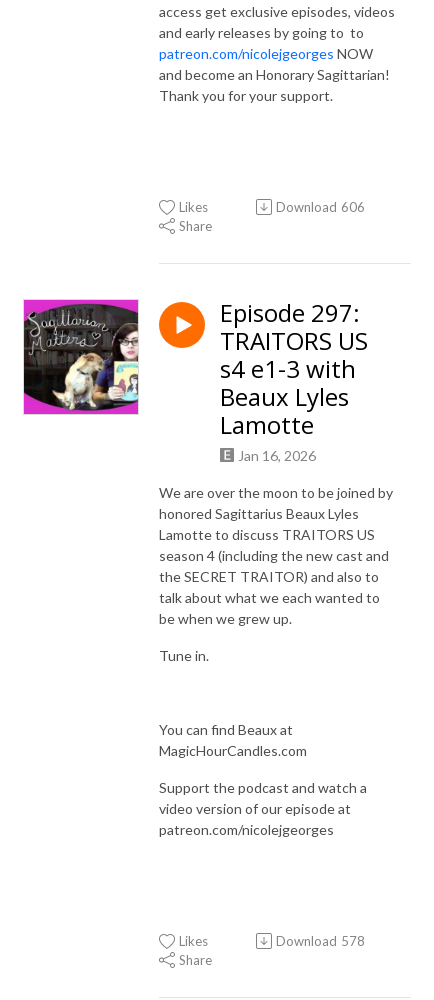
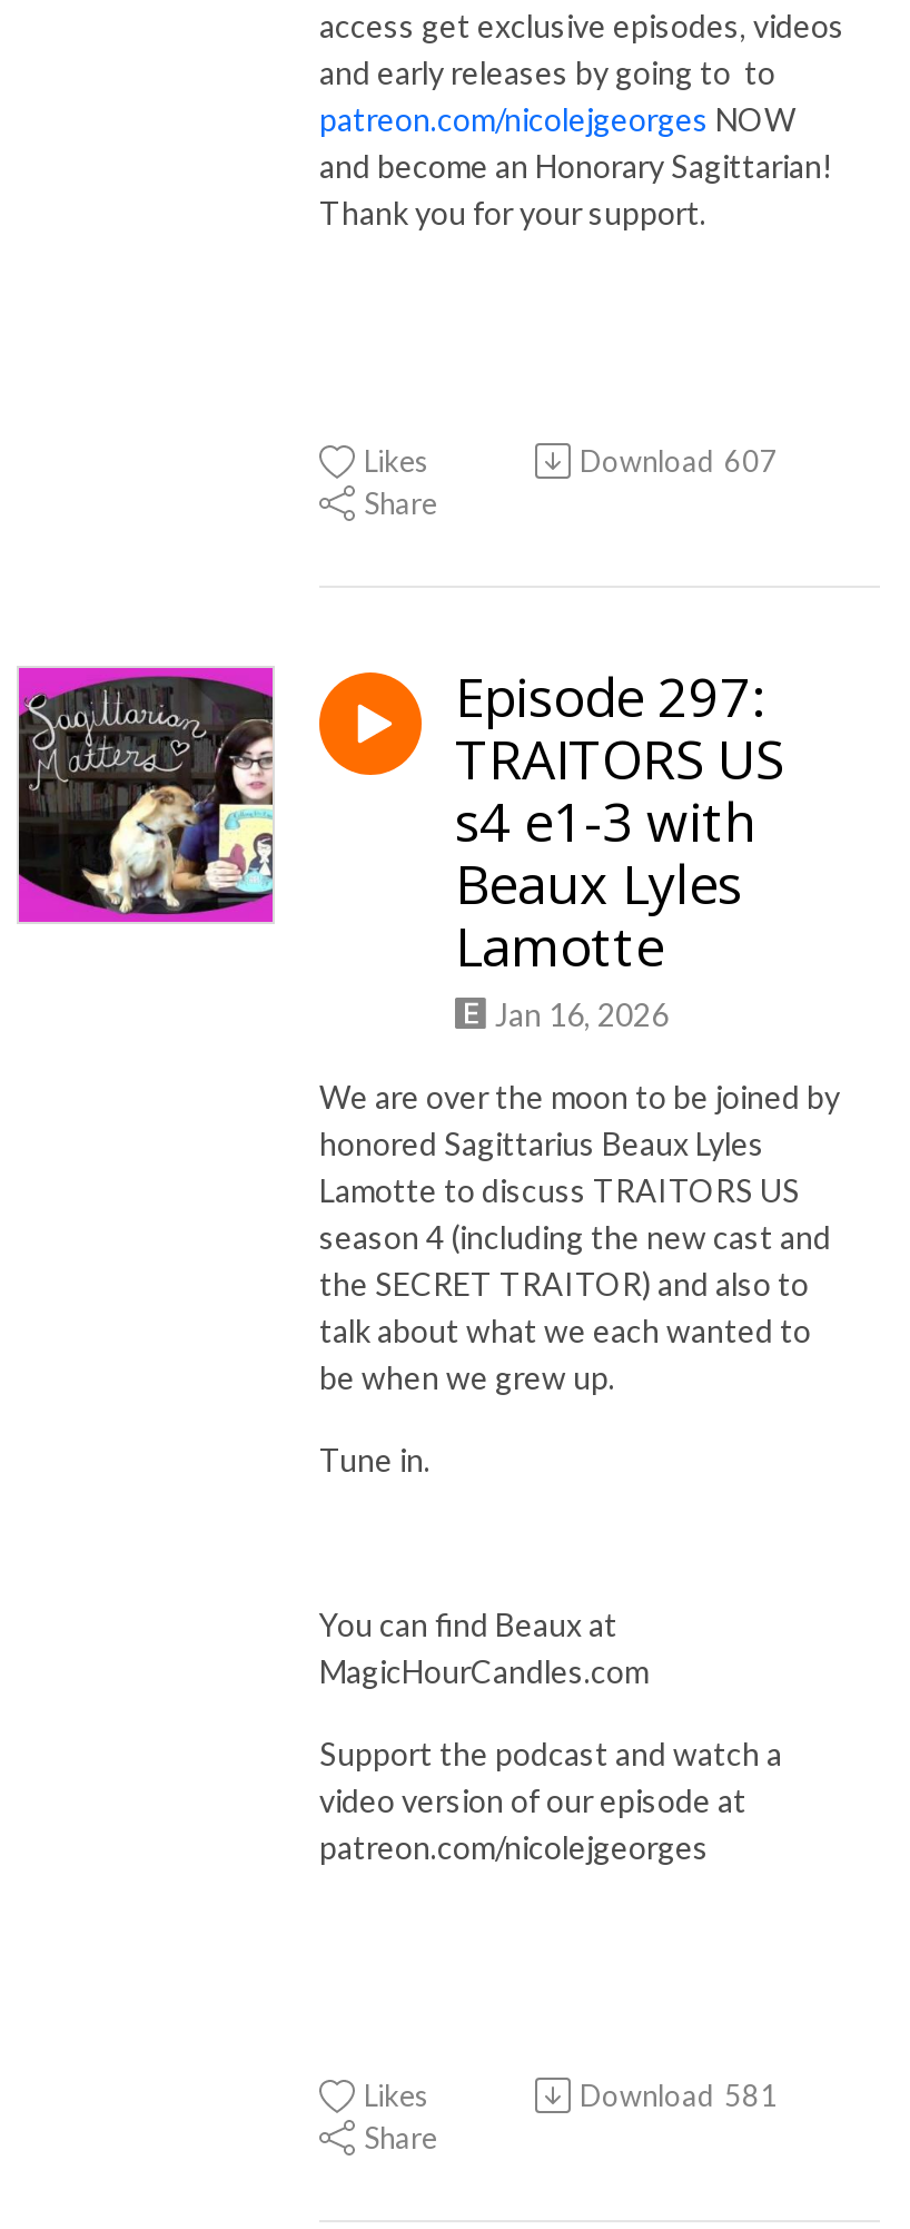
- Download 606
+ Download 607

- Download 578
+ Download 581
